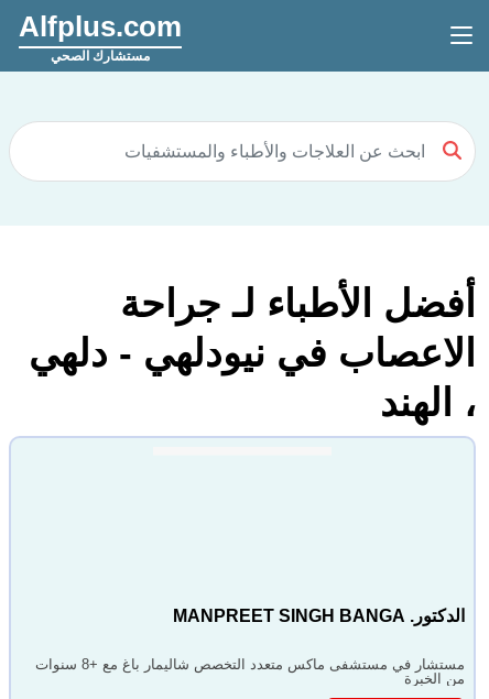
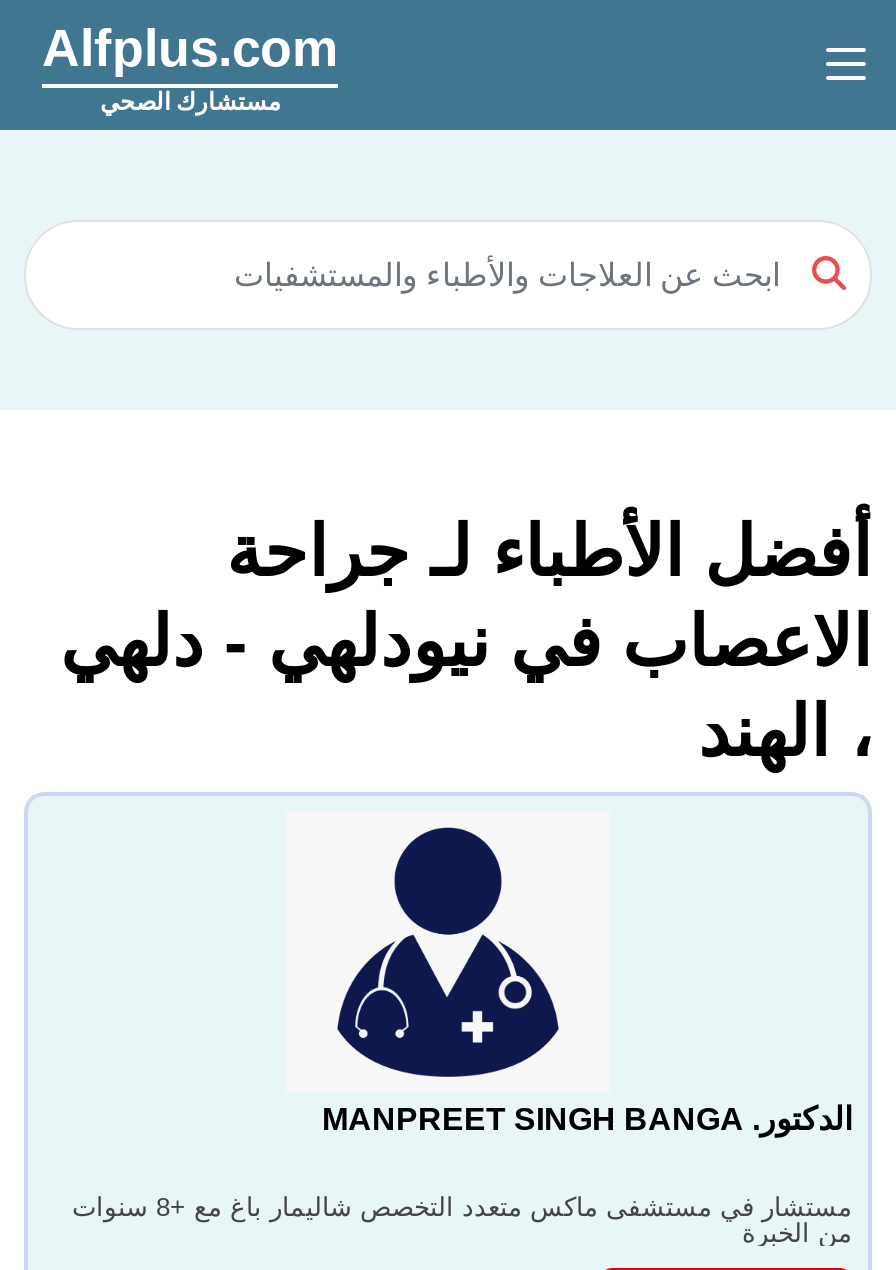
+ [image]
